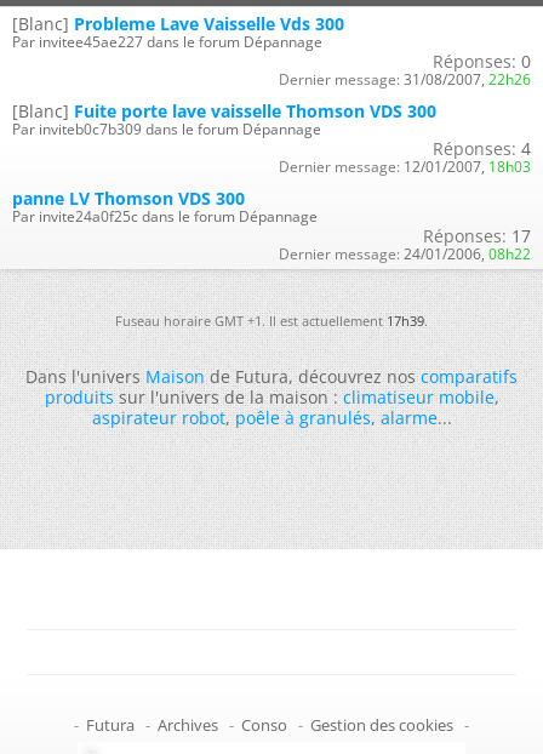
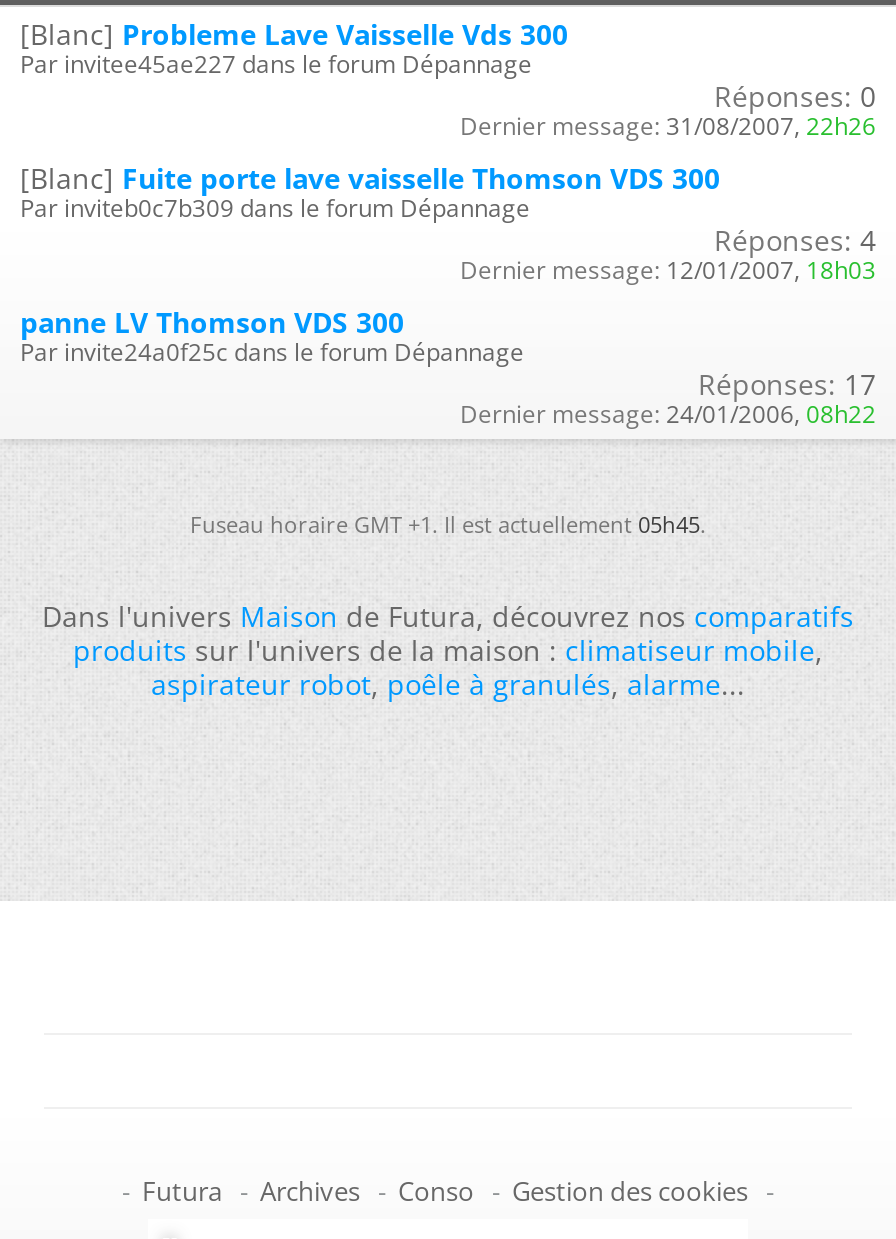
- Fuseau horaire GMT +1. Il est actuellement 17h39.
+ Fuseau horaire GMT +1. Il est actuellement 05h45.
